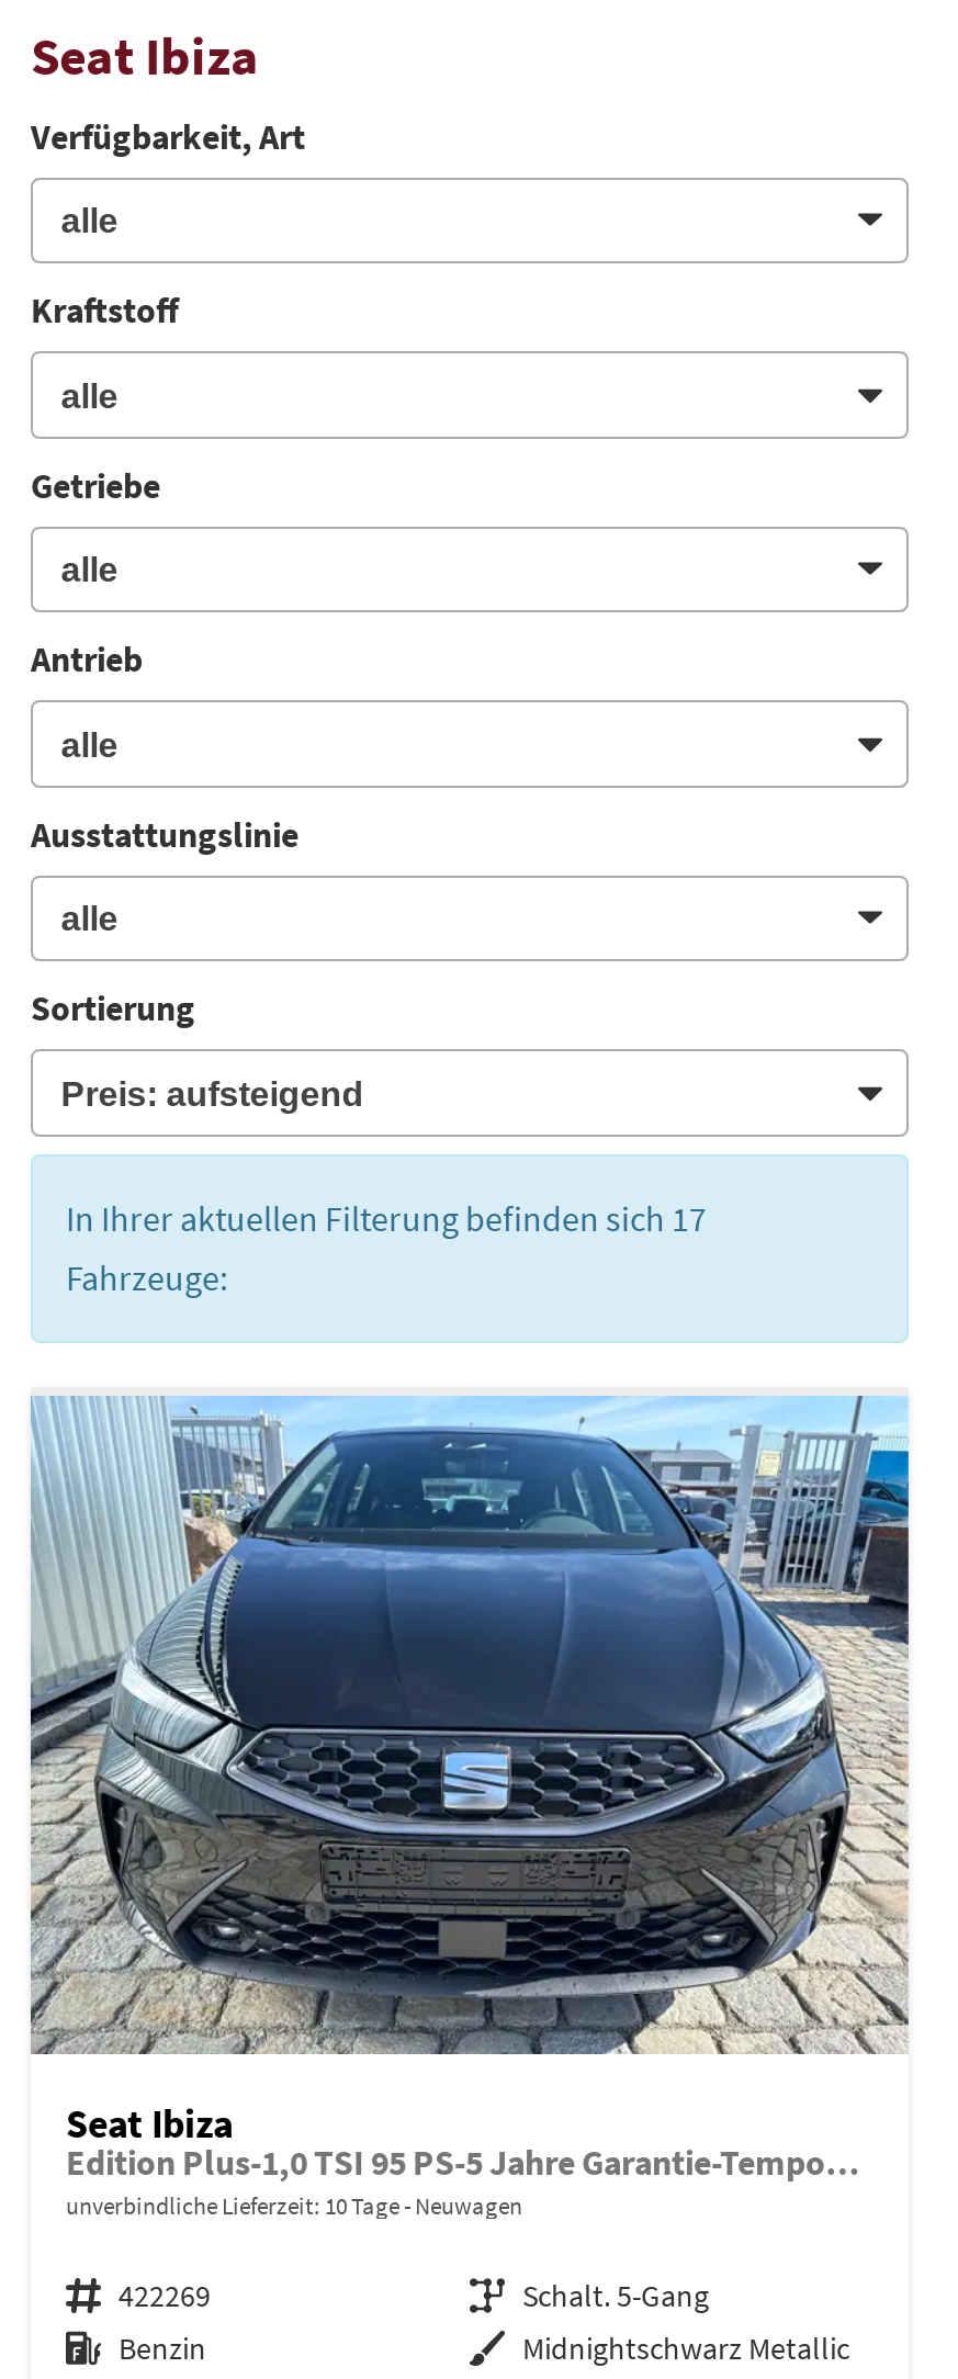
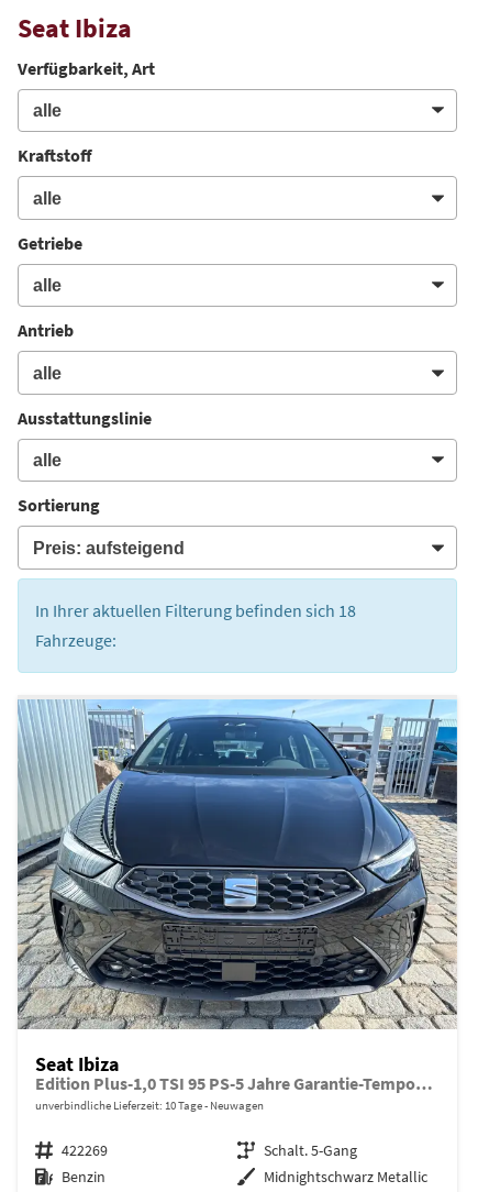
- In Ihrer aktuellen Filterung befinden sich 17
+ In Ihrer aktuellen Filterung befinden sich 18
